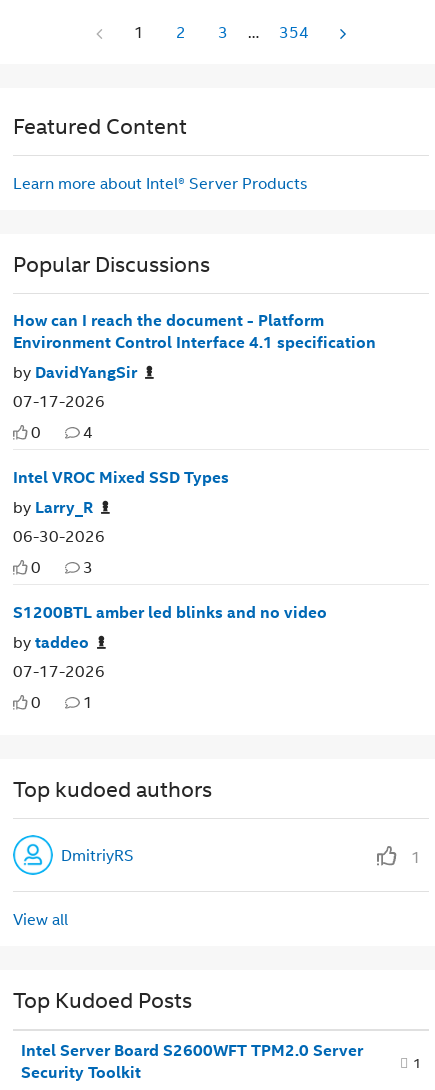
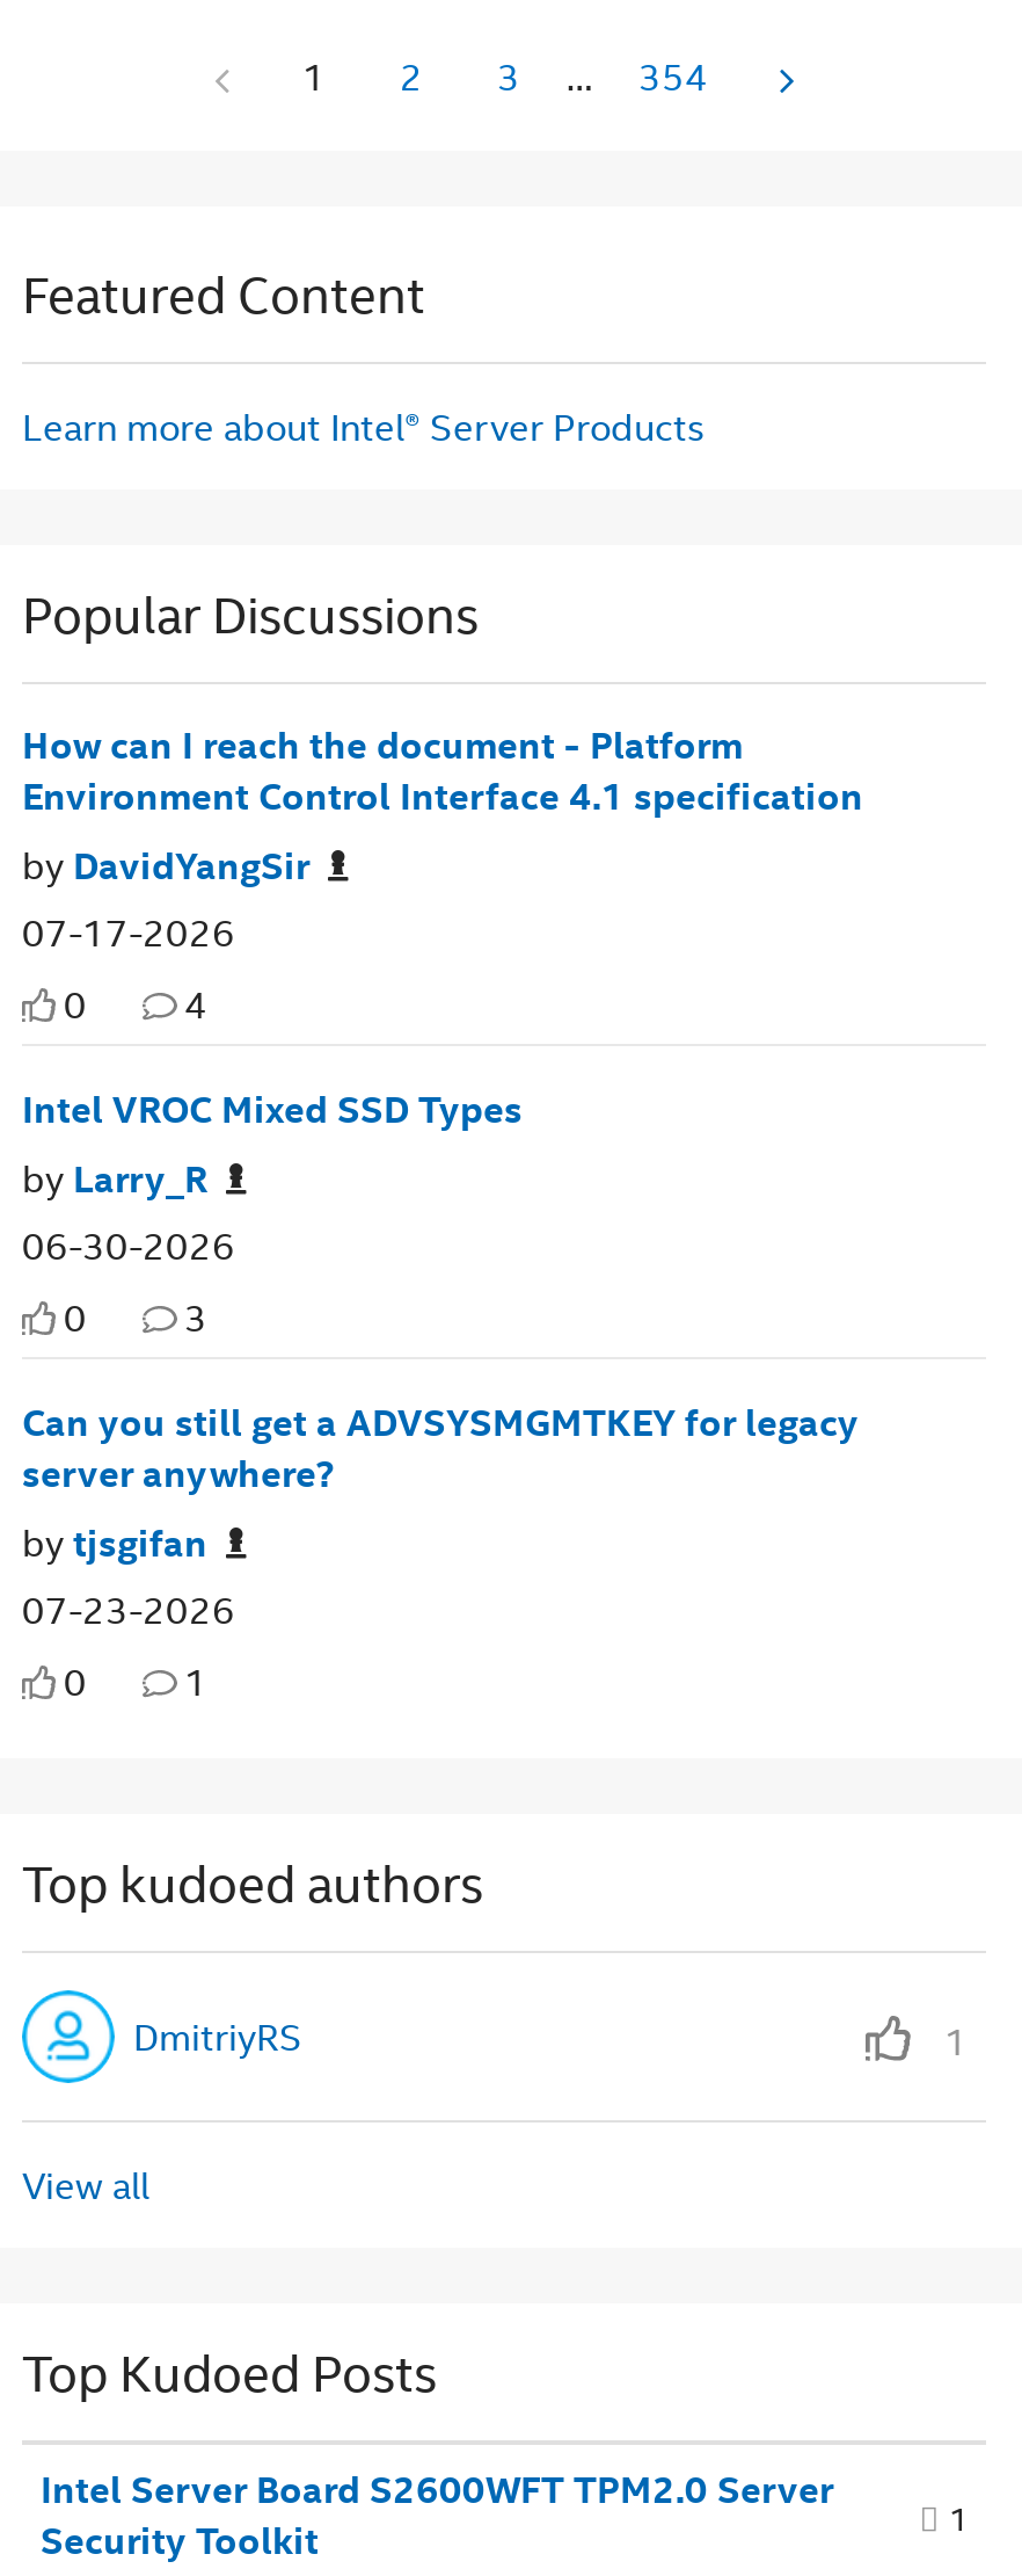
- S1200BTL amber led blinks and no video
- by taddeo
- 07-17-2026
+ Can you still get a ADVSYSMGMTKEY for legacy
+ server anywhere?
+ by tjsgifan
+ 07-23-2026
